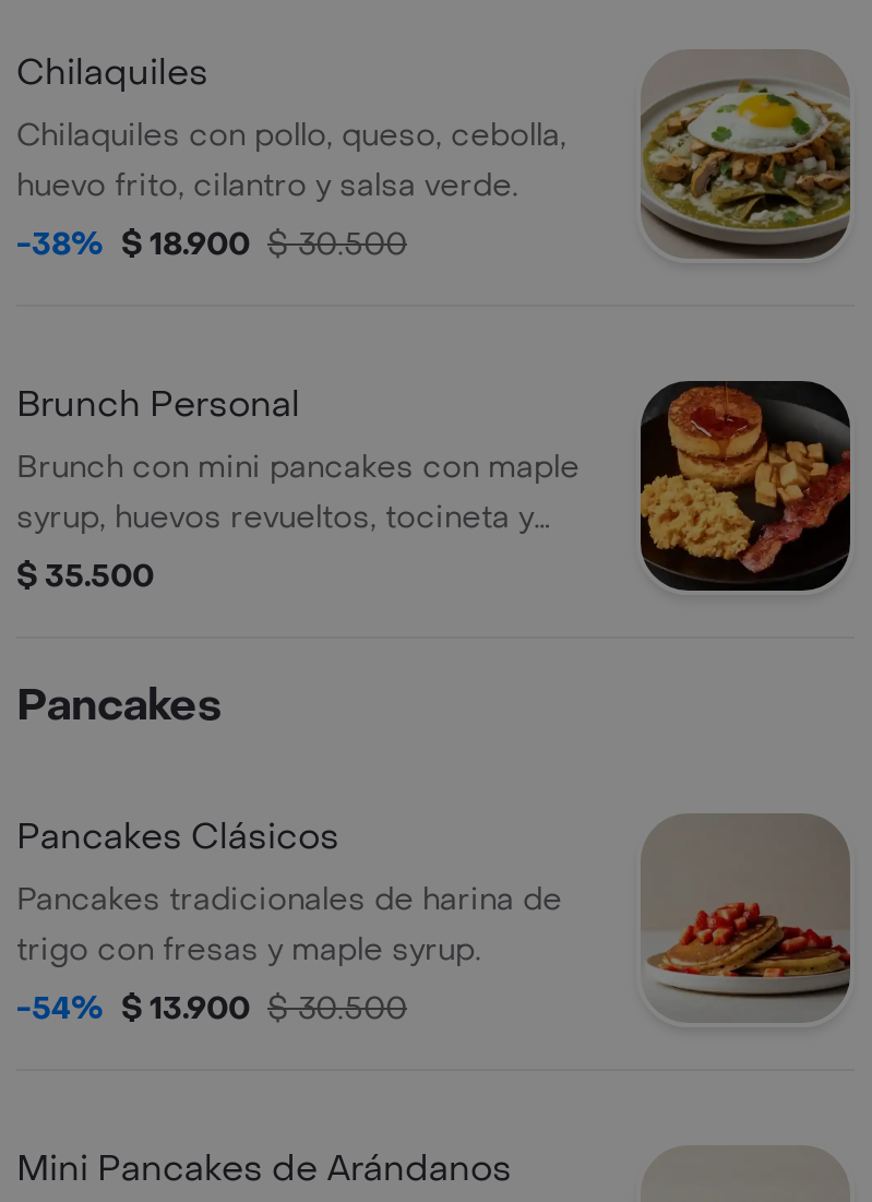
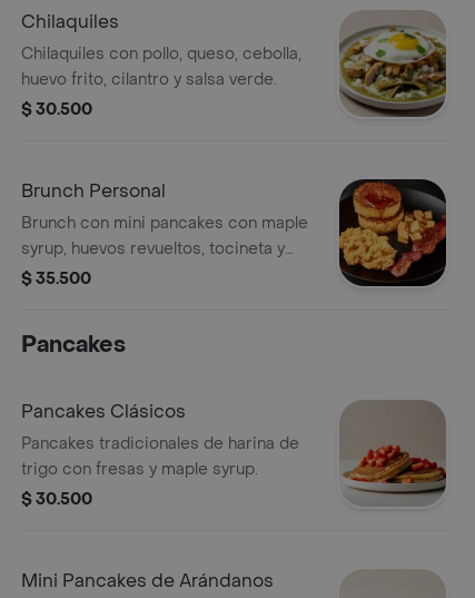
- -38% $ 18.900 $ 30.500
+ $ 30.500

- -54% $ 13.900 $ 30.500
+ $ 30.500
